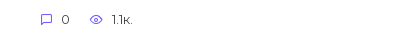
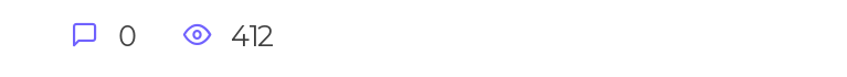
- 1.1к.
+ 412
